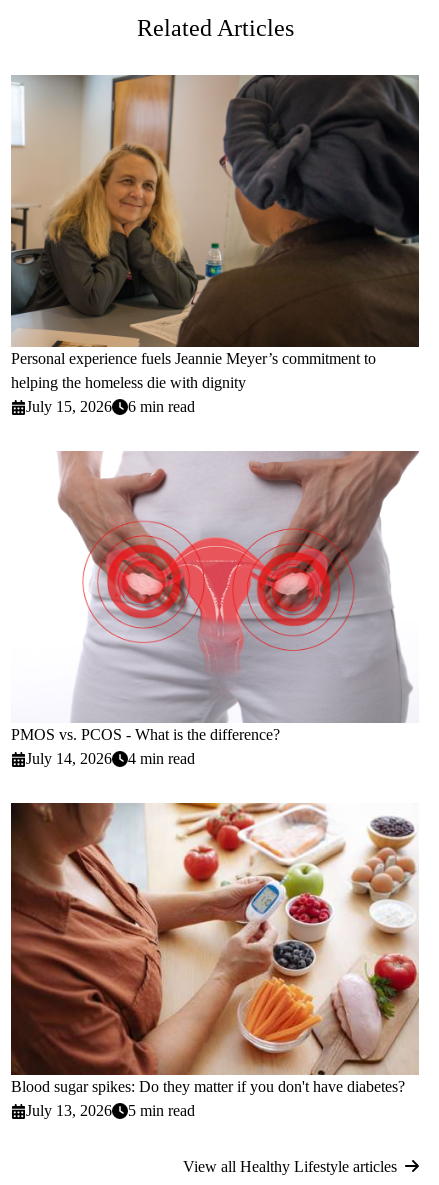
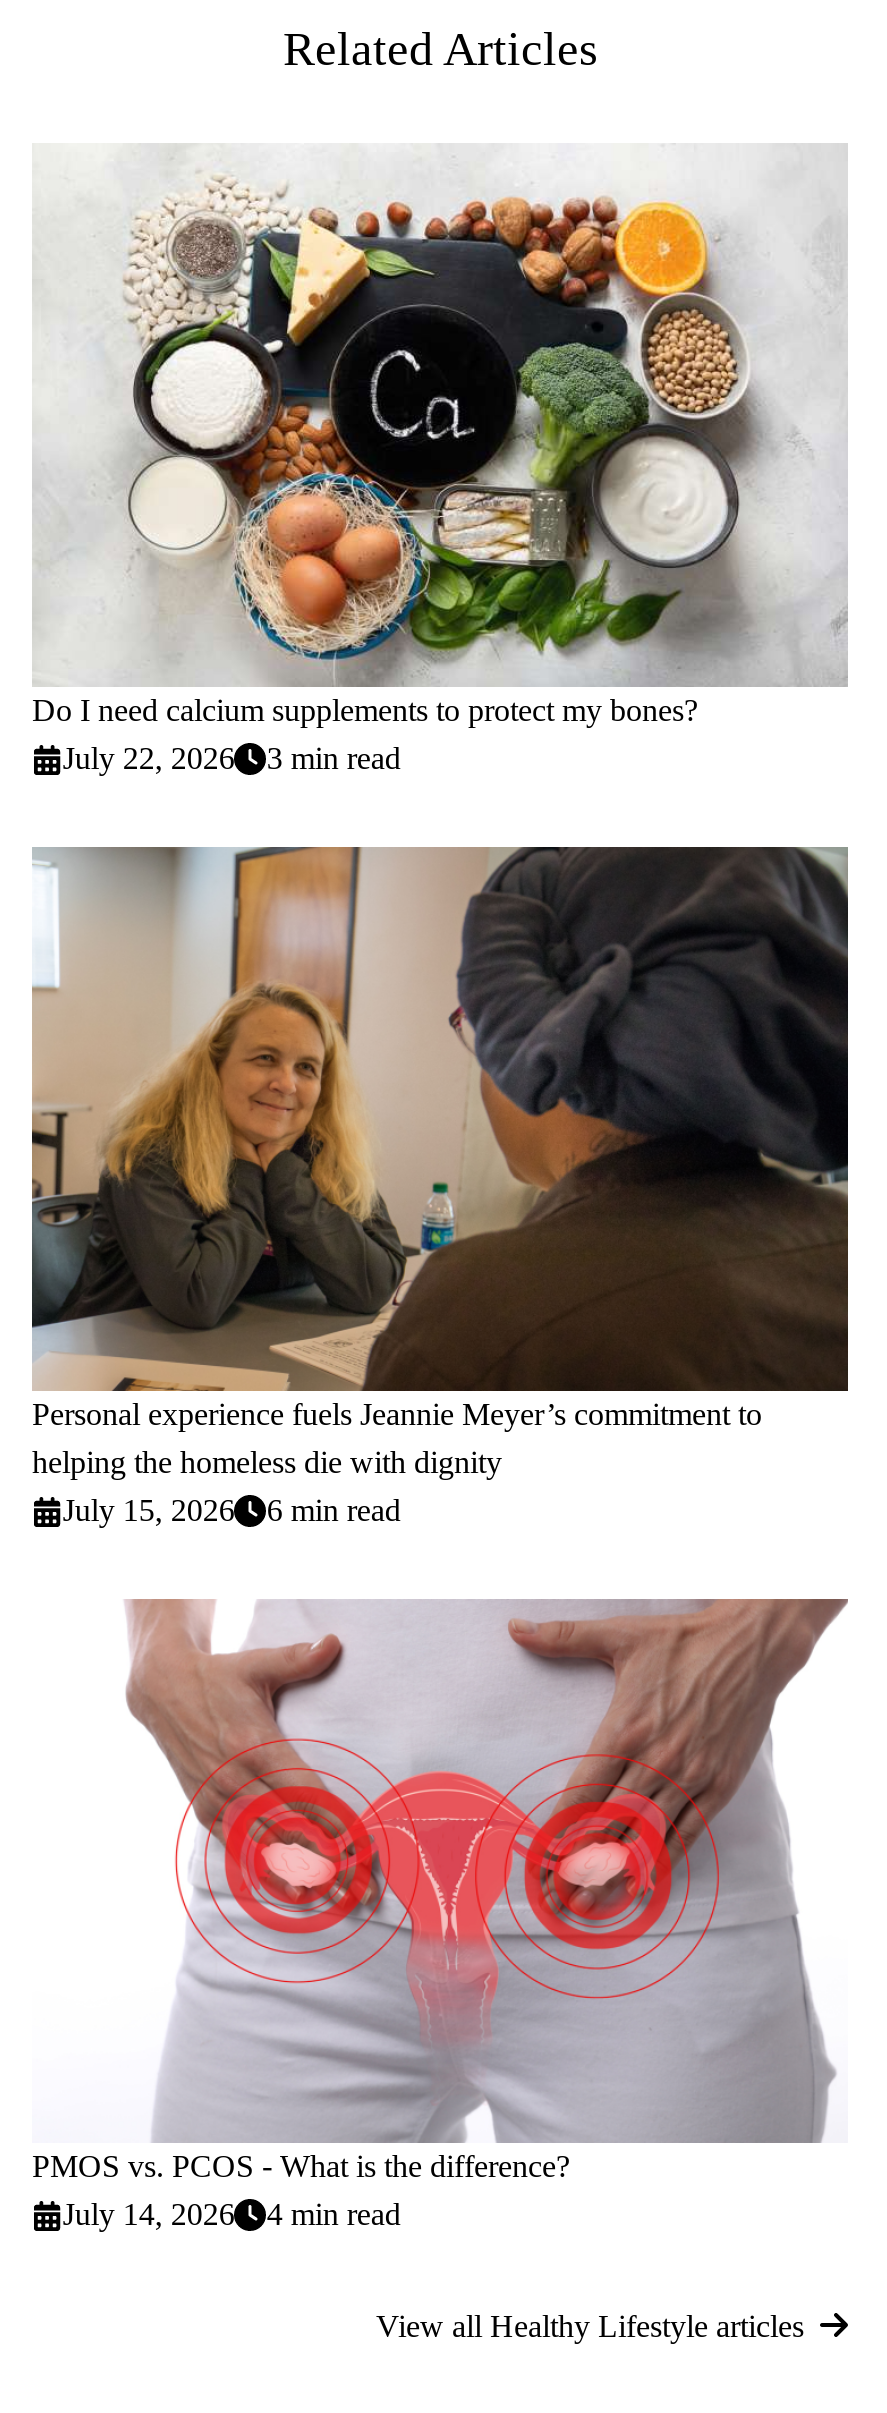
+ [image]
+ Do I need calcium supplements to protect my bones?
+ July 22, 2026
+ 3 min read

moved down: [image] | Personal experience fuels Jeannie Meyer’s commitment to | helping the homeless die with dignity | July 15, 2026 | 6 min read | PMOS vs. PCOS - What is the difference? | July 14, 2026 | 4 min read

- [image]
- Blood sugar spikes: Do they matter if you don't have diabetes?
- July 13, 2026
- 5 min read
